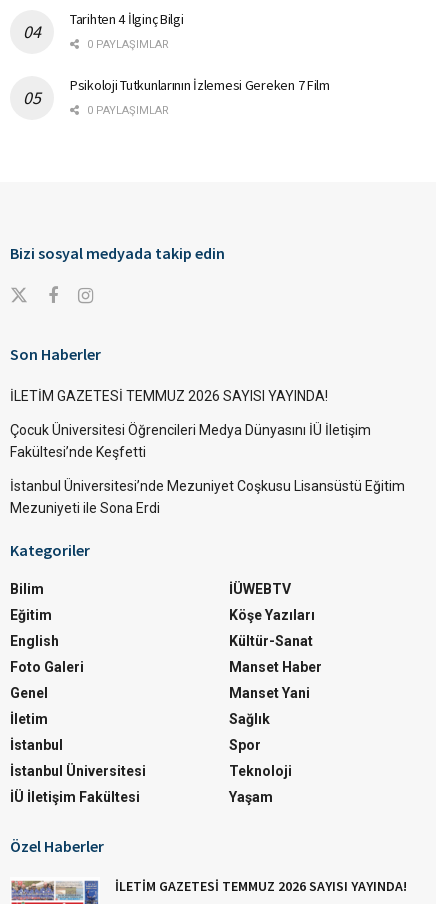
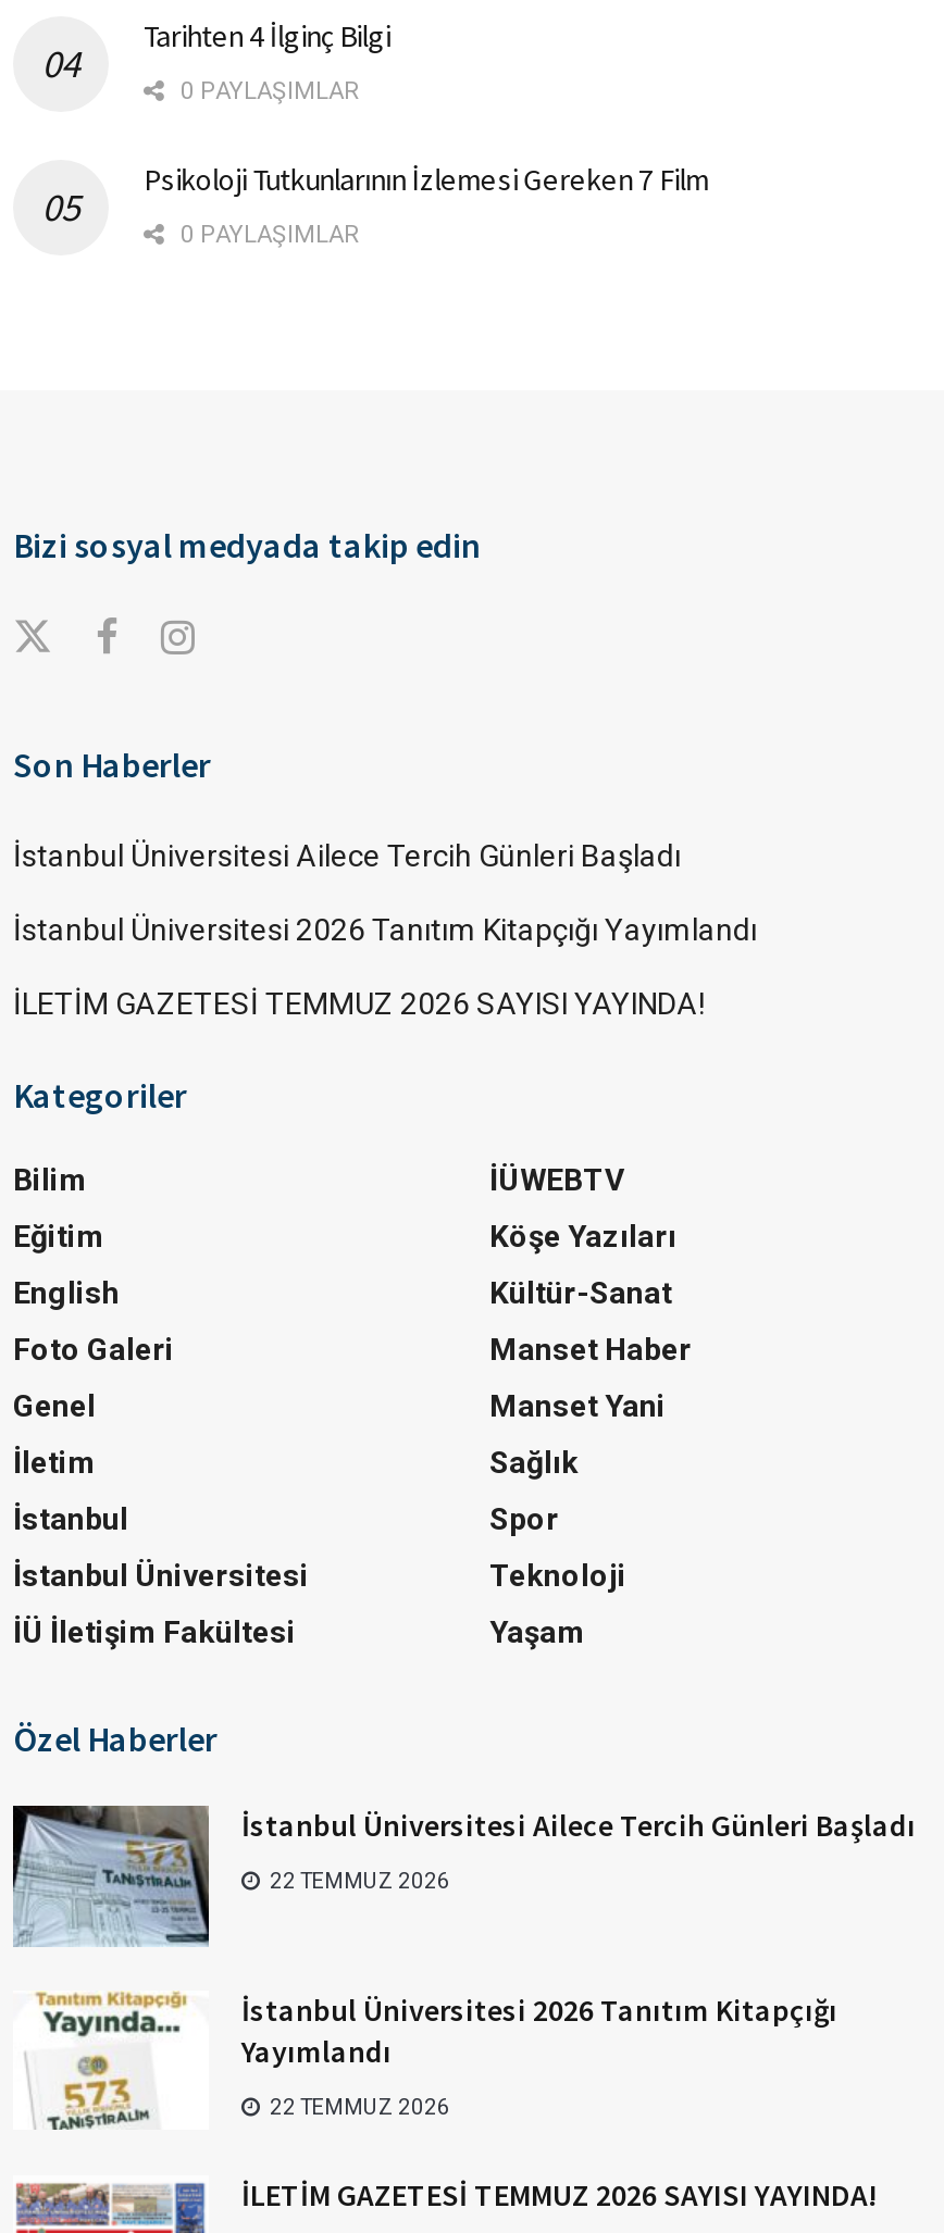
+ İstanbul Üniversitesi Ailece Tercih Günleri Başladı
+ İstanbul Üniversitesi 2026 Tanıtım Kitapçığı Yayımlandı

- Çocuk Üniversitesi Öğrencileri Medya Dünyasını İÜ İletişim
- Fakültesi’nde Keşfetti
- İstanbul Üniversitesi’nde Mezuniyet Coşkusu Lisansüstü Eğitim
- Mezuniyeti ile Sona Erdi

moved up: Kategoriler | Bilim | Eğitim | ... | Yaşam | Özel Haberler

+ [image]
+ İstanbul Üniversitesi Ailece Tercih Günleri Başladı
+ 22 TEMMUZ 2026
+ İstanbul Üniversitesi 2026 Tanıtım Kitapçığı
+ Yayımlandı
+ 22 TEMMUZ 2026

+ [image]
